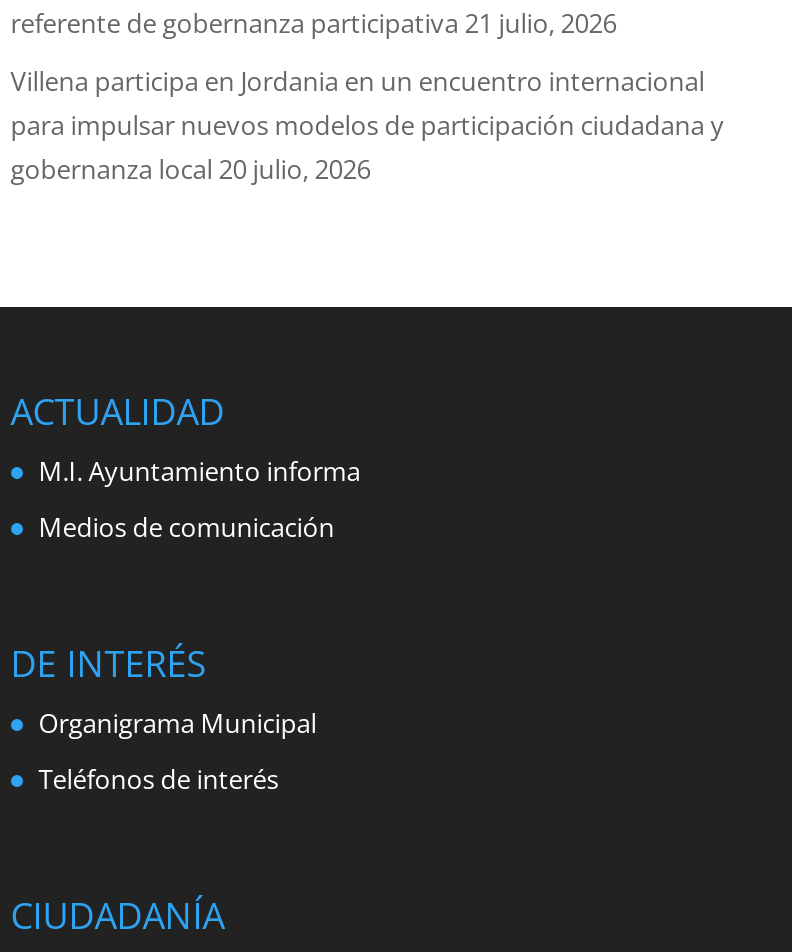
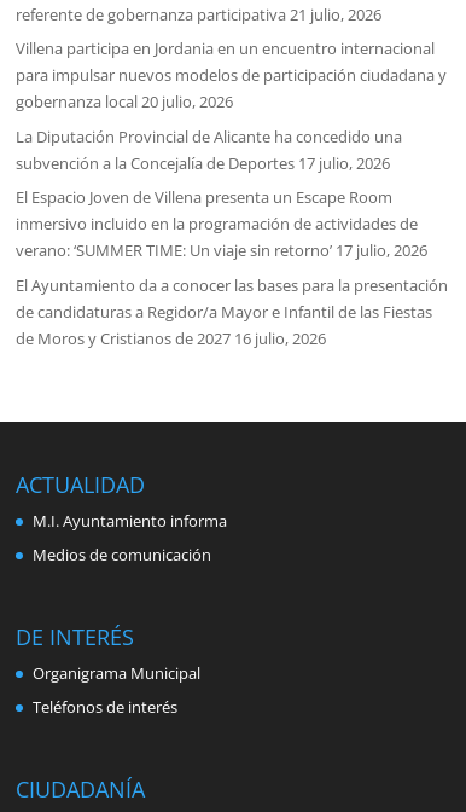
+ La Diputación Provincial de Alicante ha concedido una
+ subvención a la Concejalía de Deportes 17 julio, 2026
+ El Espacio Joven de Villena presenta un Escape Room
+ inmersivo incluido en la programación de actividades de
+ verano: ‘SUMMER TIME: Un viaje sin retorno’ 17 julio, 2026
+ El Ayuntamiento da a conocer las bases para la presentación
+ de candidaturas a Regidor/a Mayor e Infantil de las Fiestas
+ de Moros y Cristianos de 2027 16 julio, 2026
